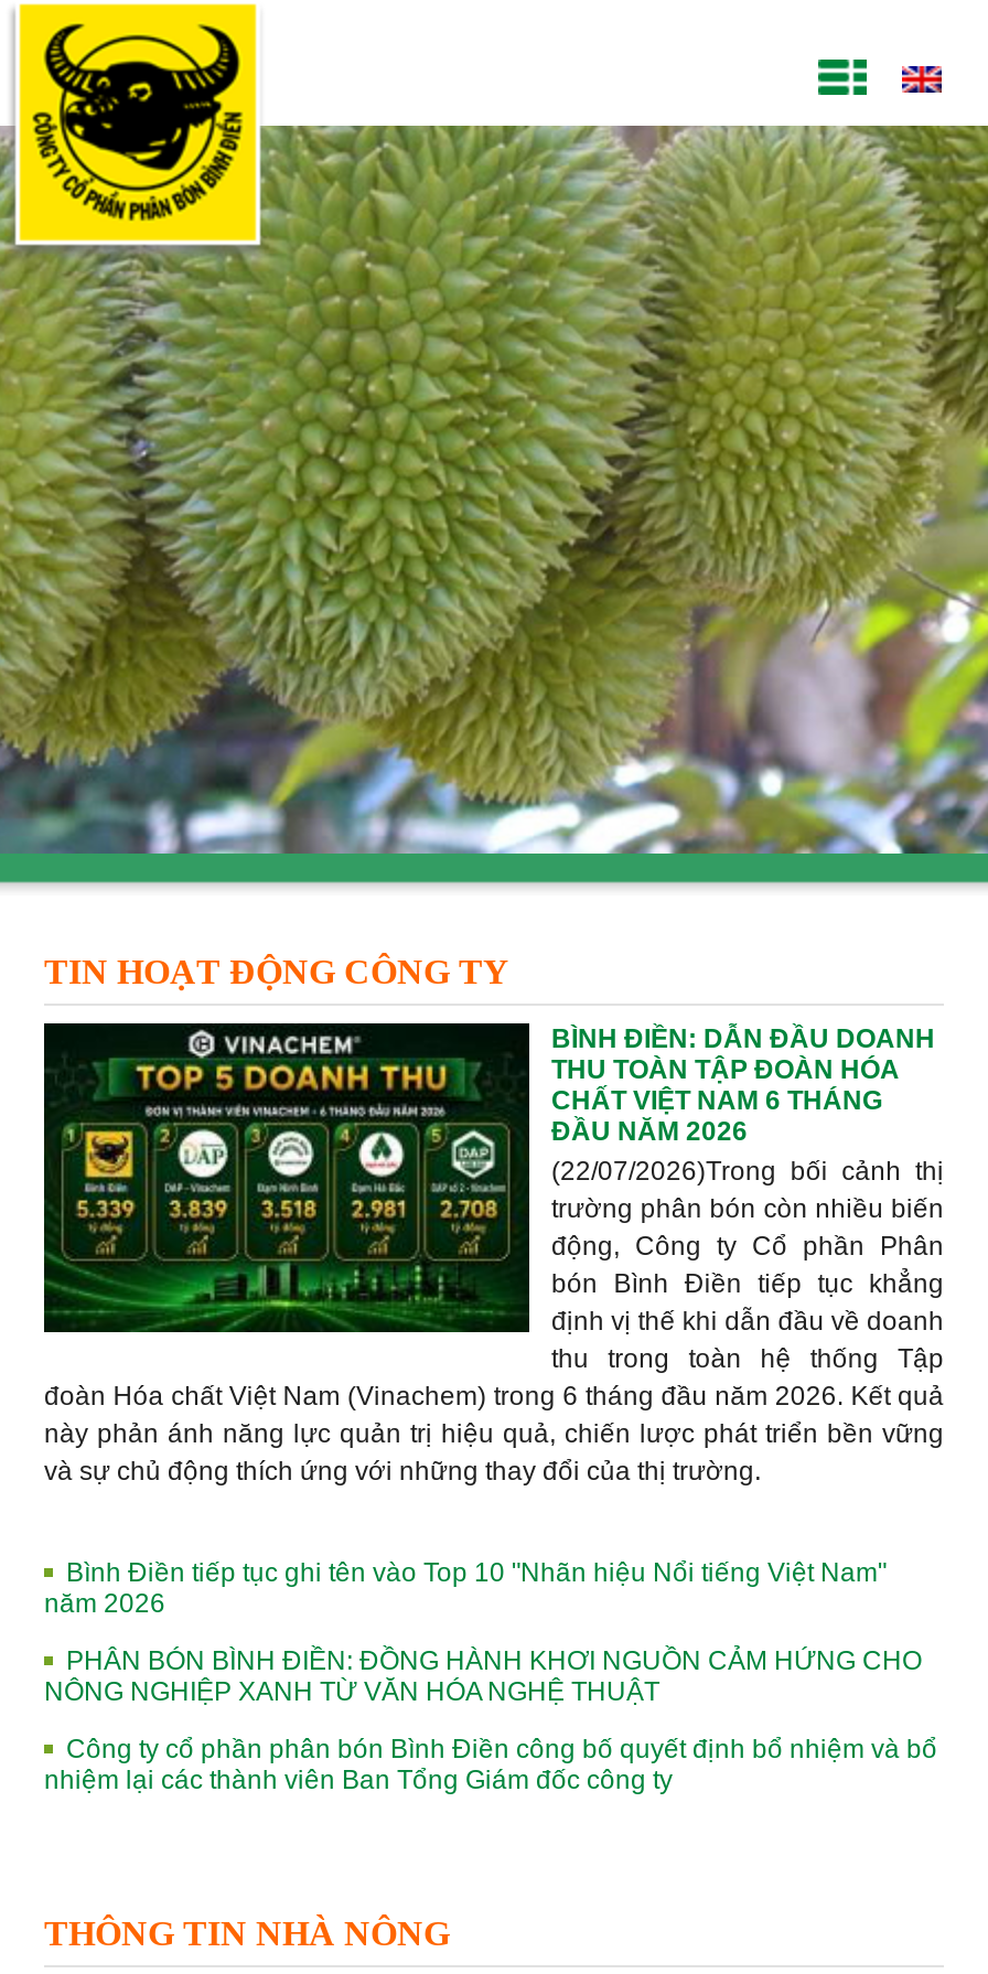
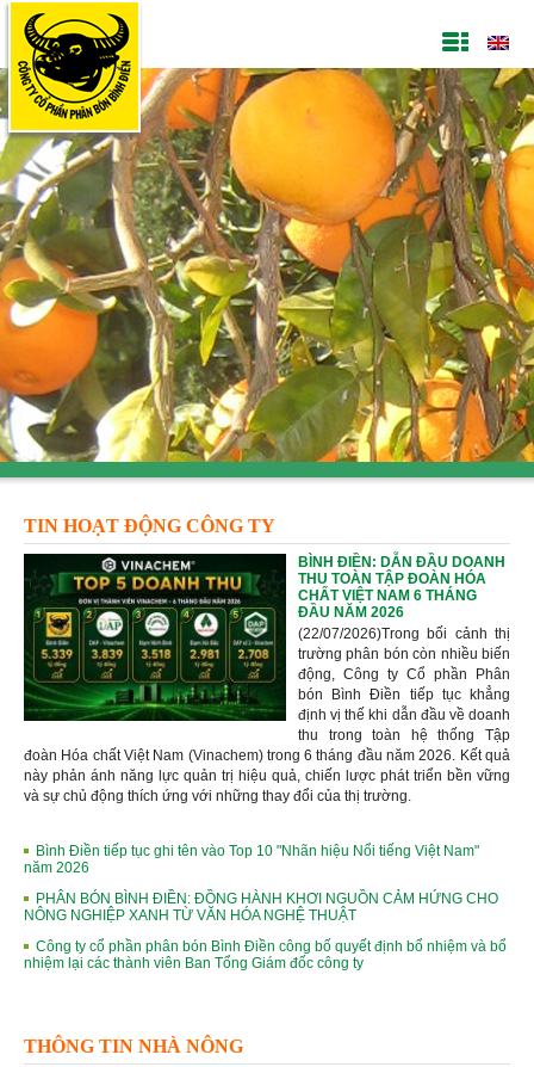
- [image]
+ [image]
